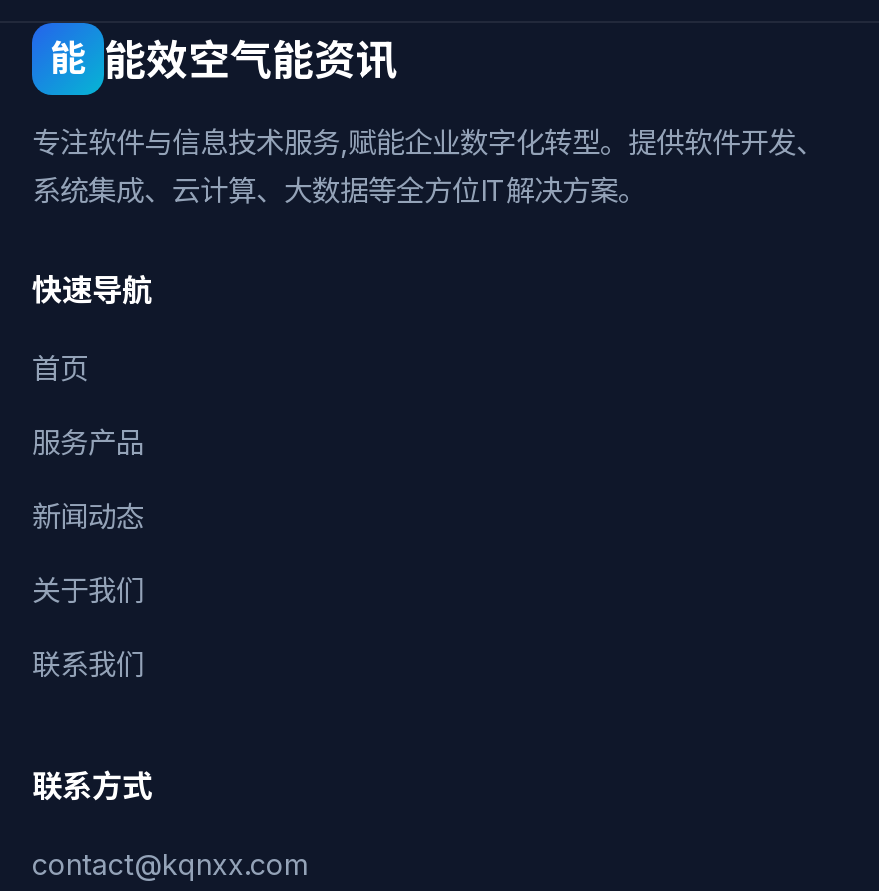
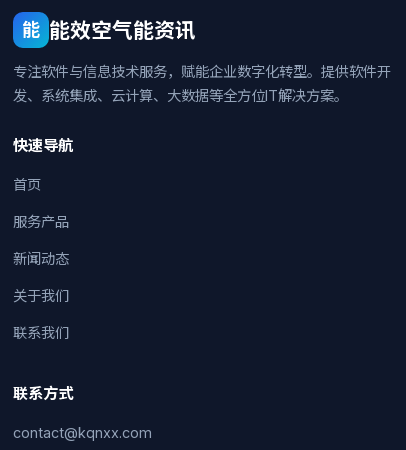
- 专注软件与信息技术服务,赋能企业数字化转型。提供软件开发、
- 系统集成、云计算、大数据等全方位IT解决方案。
+ 专注软件与信息技术服务，赋能企业数字化转型。提供软件开
+ 发、系统集成、云计算、大数据等全方位IT解决方案。
